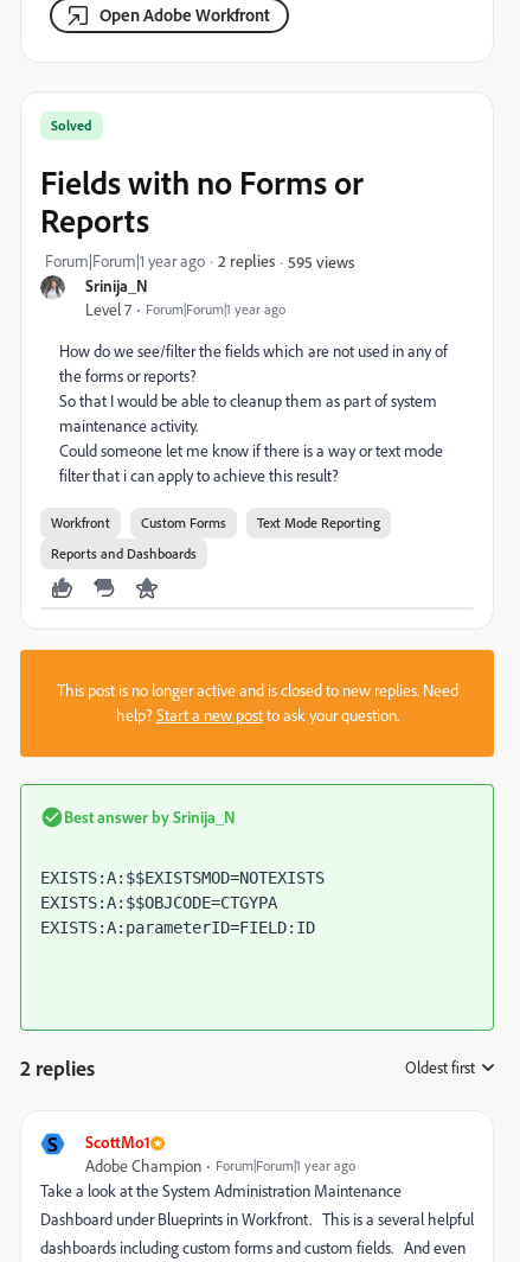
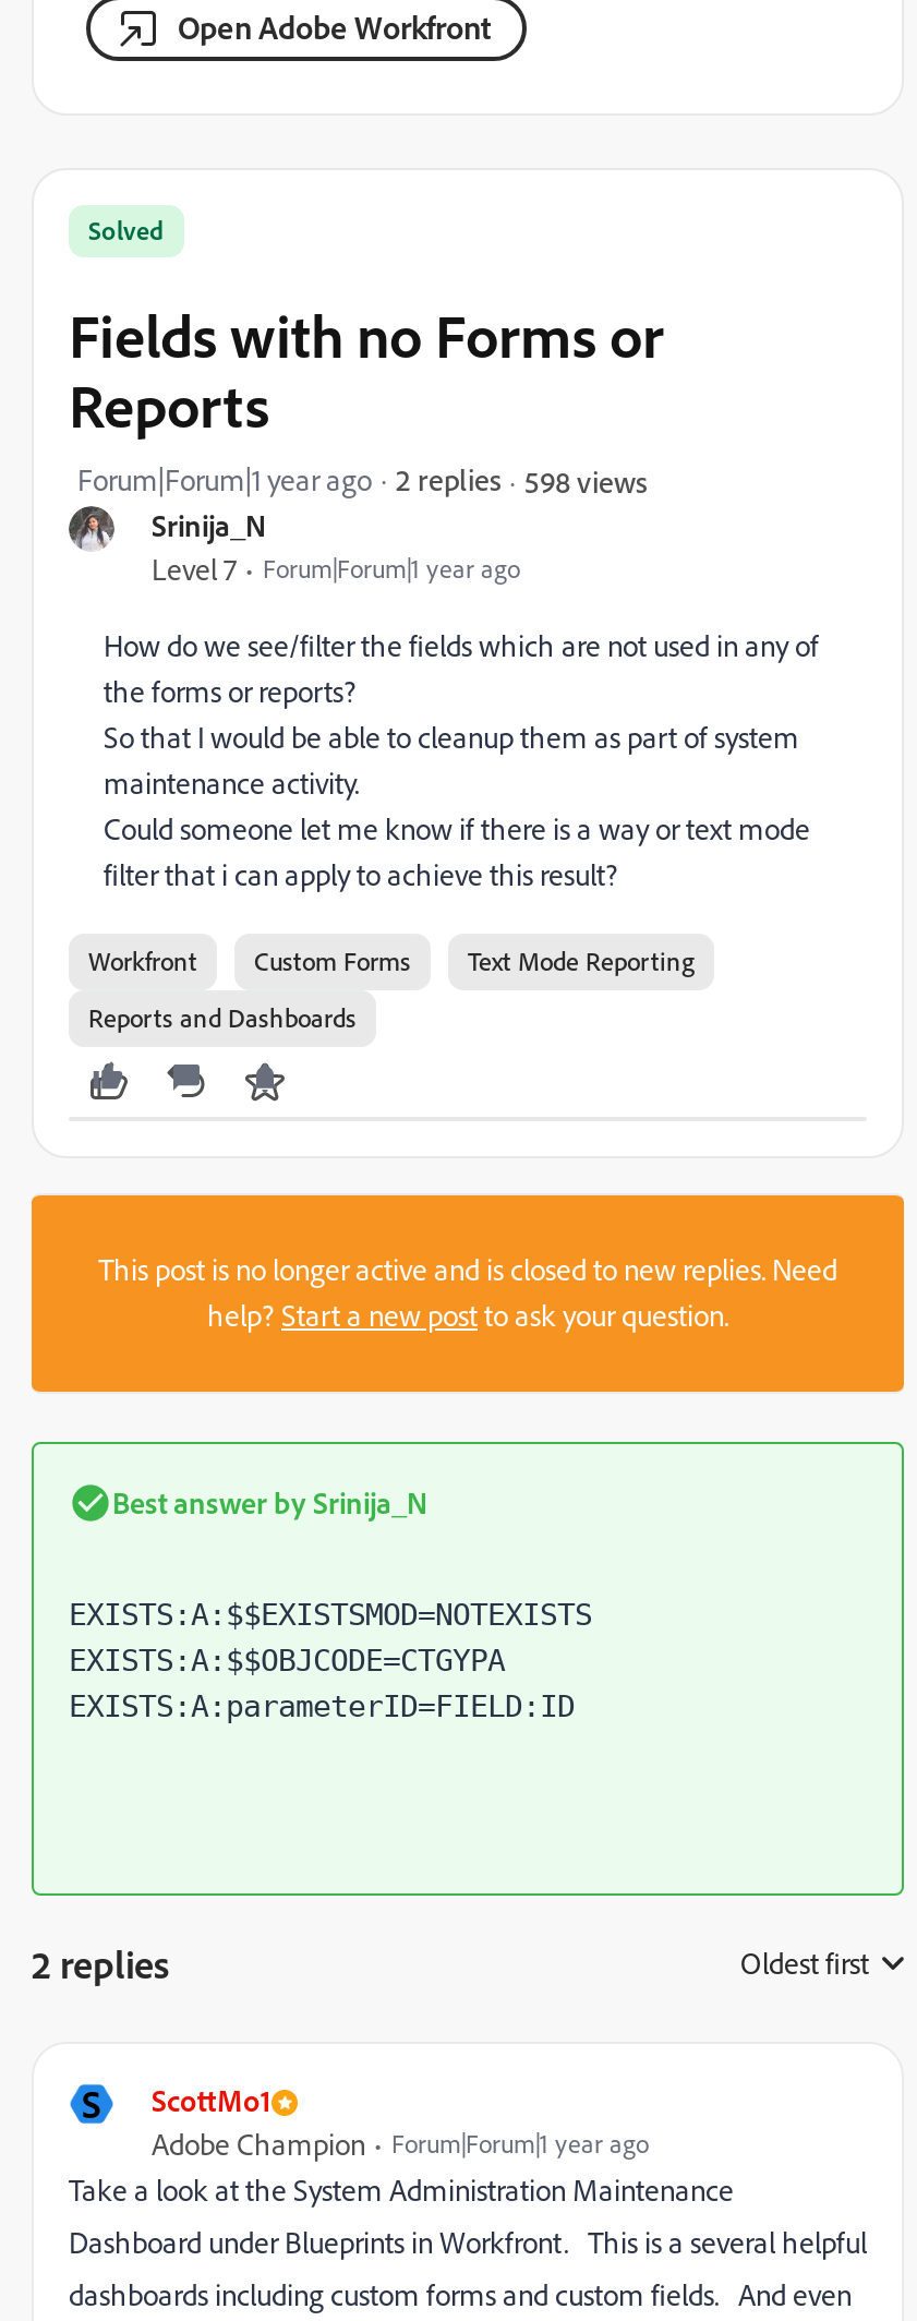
- 595 views
+ 598 views
